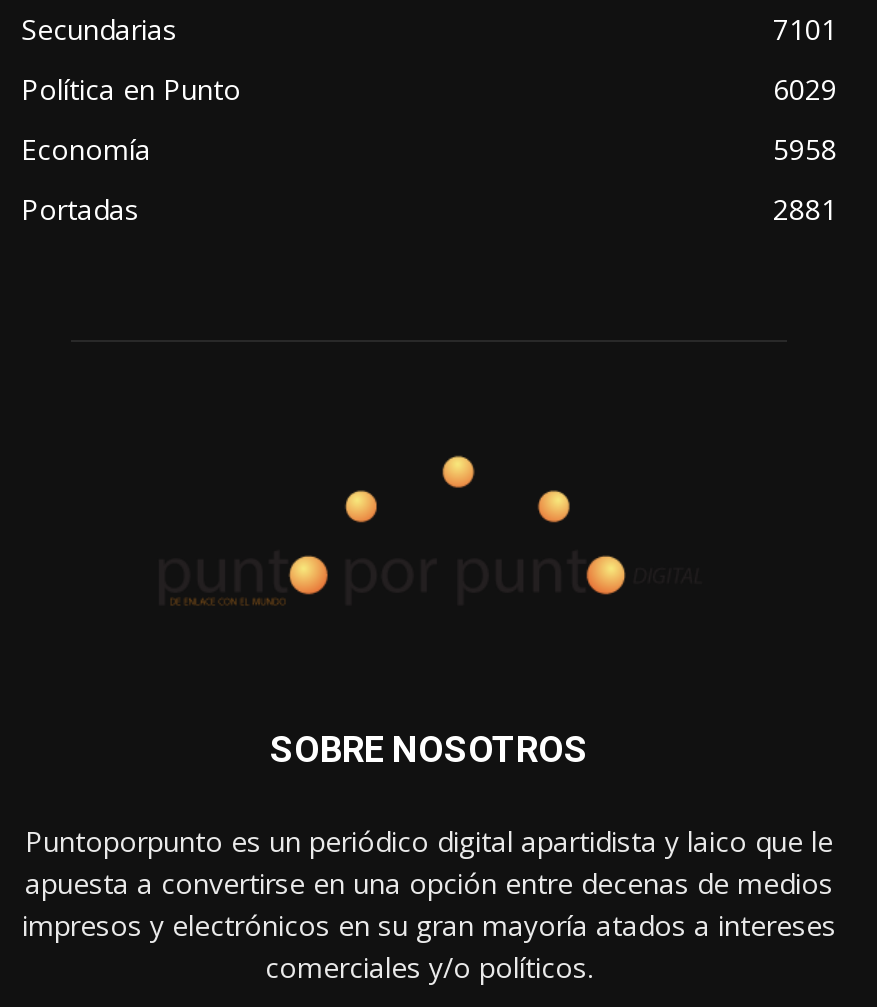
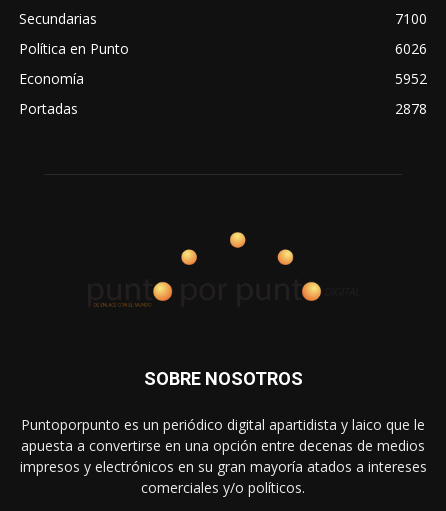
- 7101
+ 7100

- 6029
+ 6026

- 5958
+ 5952

- 2881
+ 2878
